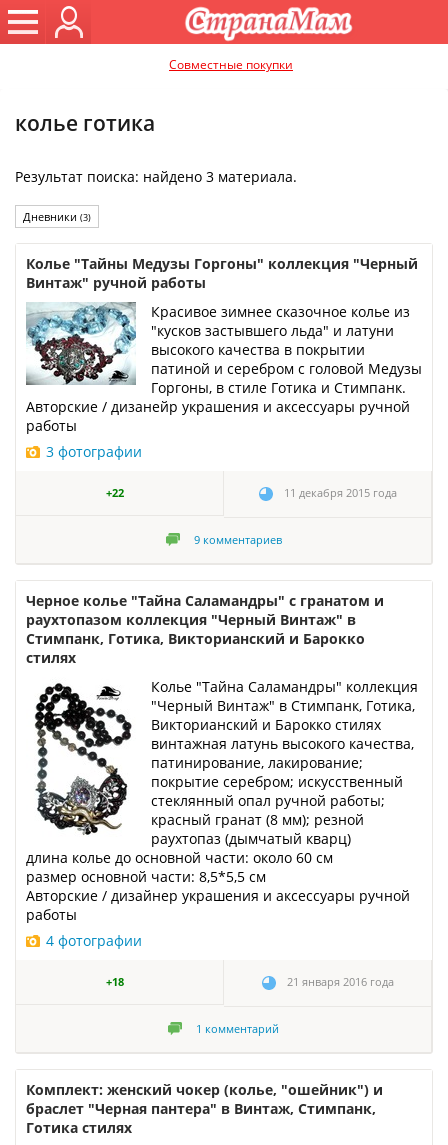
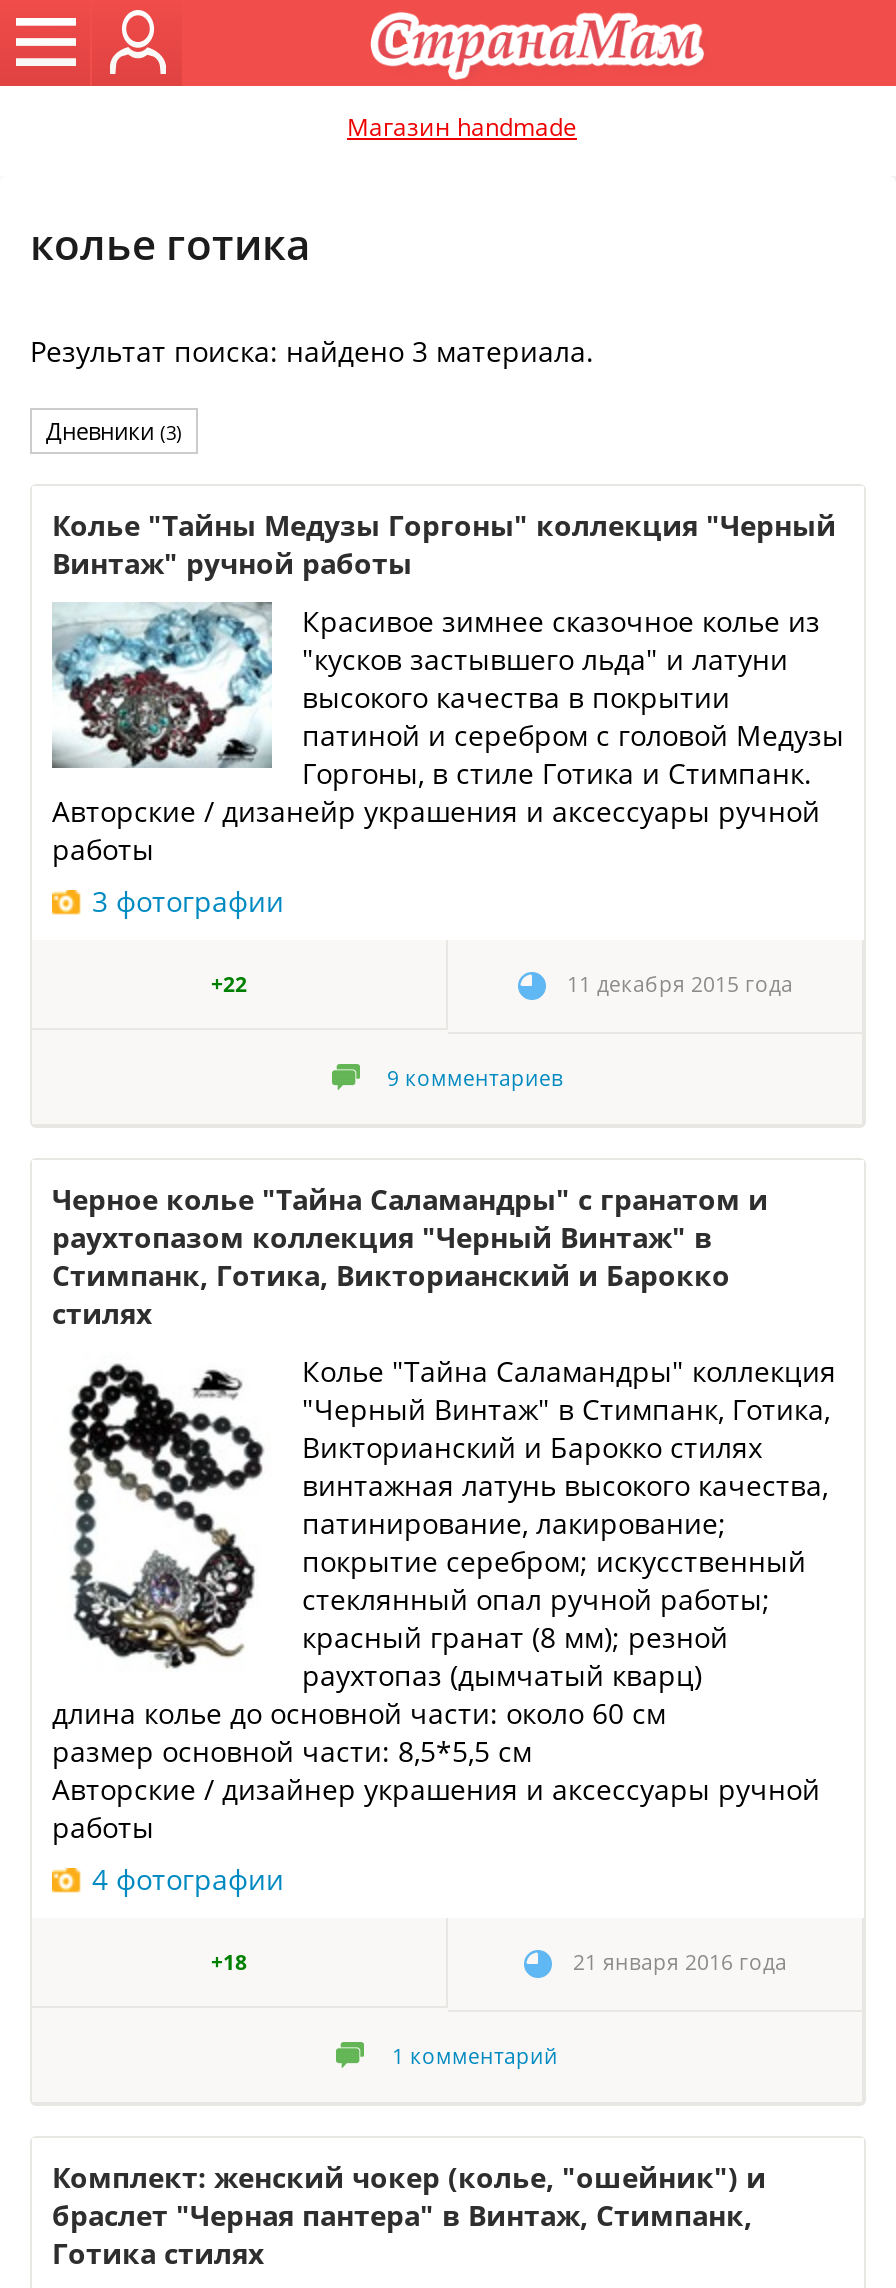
- Совместные покупки
+ Магазин handmade
